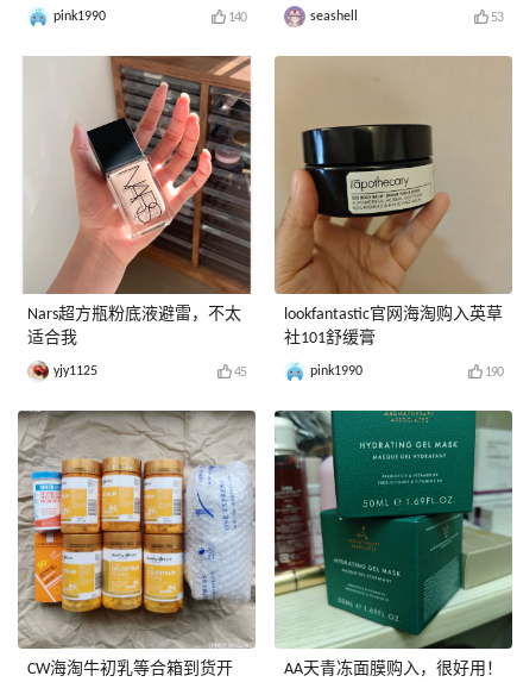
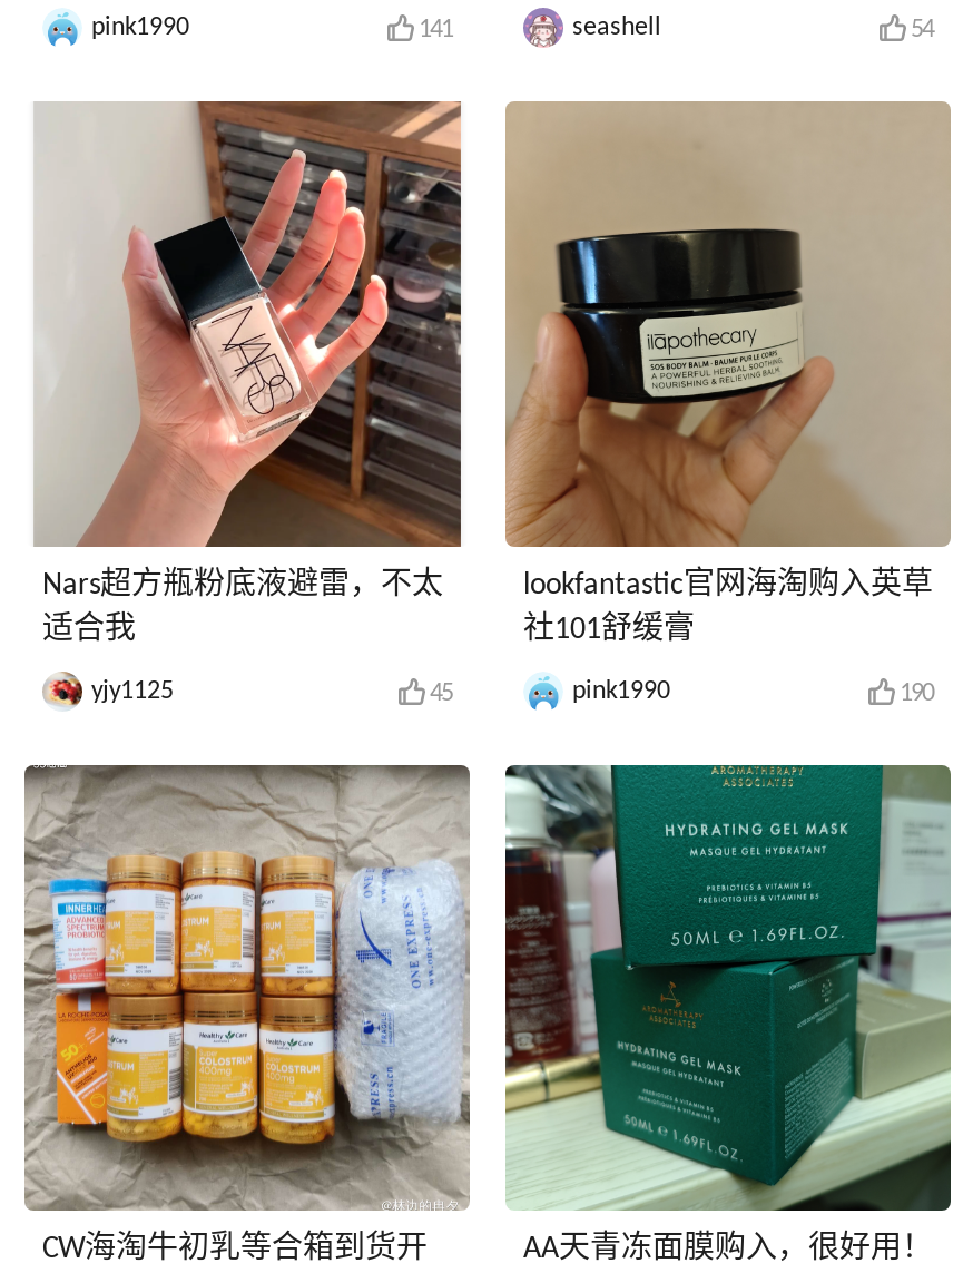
- 140
+ 141

- 53
+ 54
